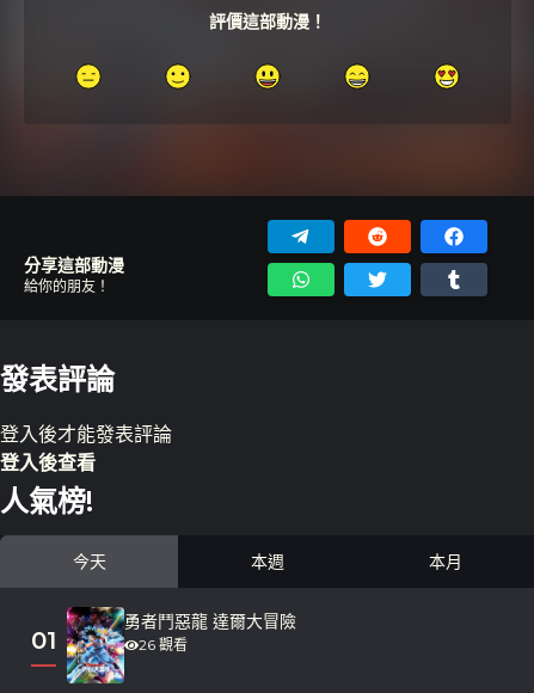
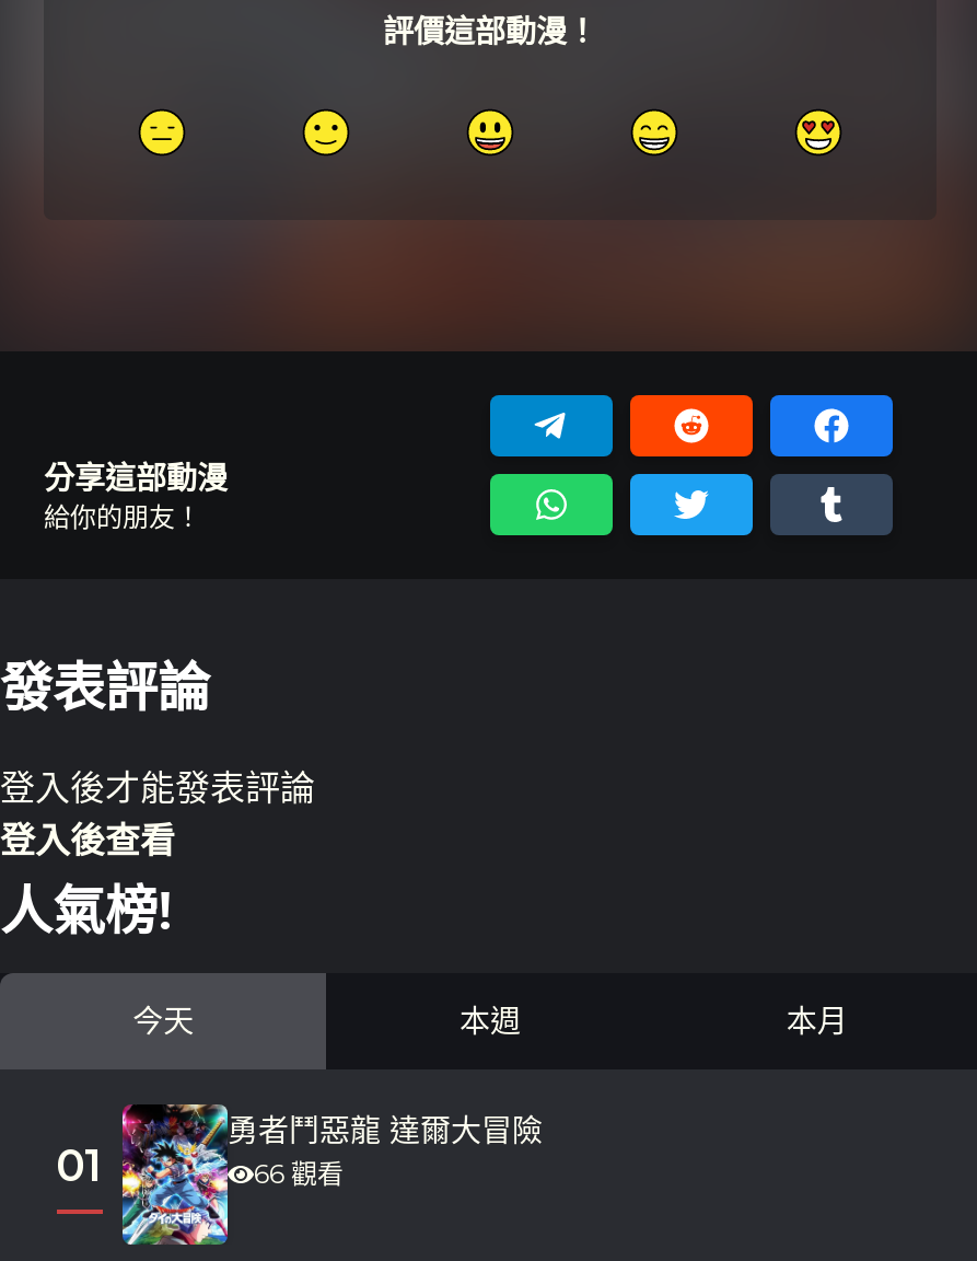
- 26 觀看
+ 66 觀看
